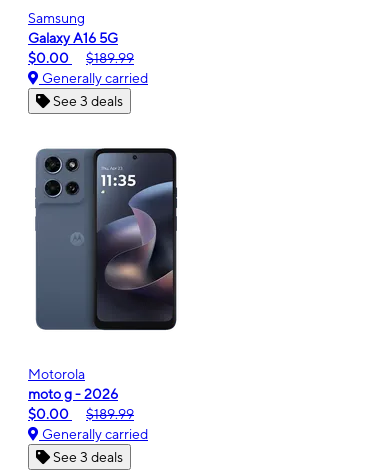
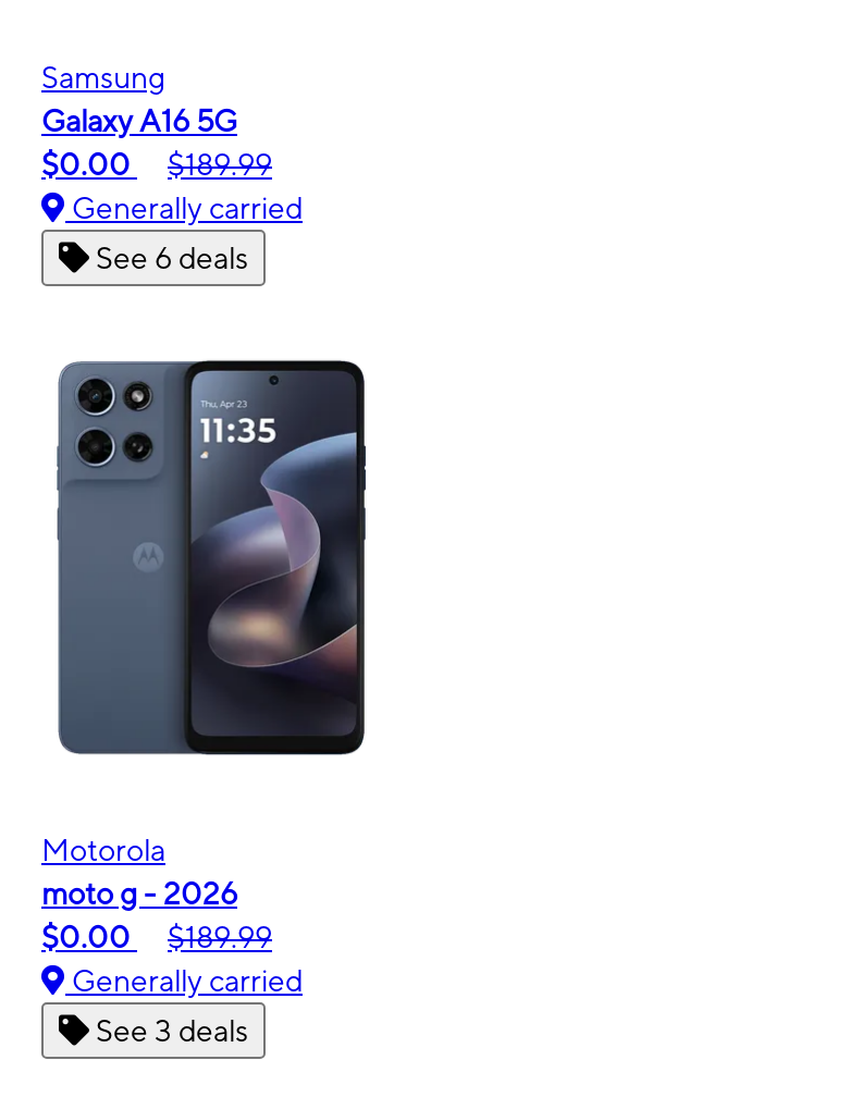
- See 3 deals
+ See 6 deals
